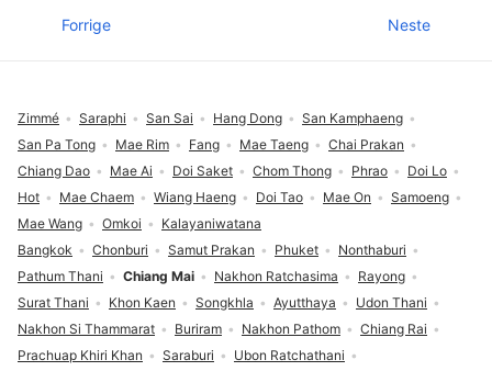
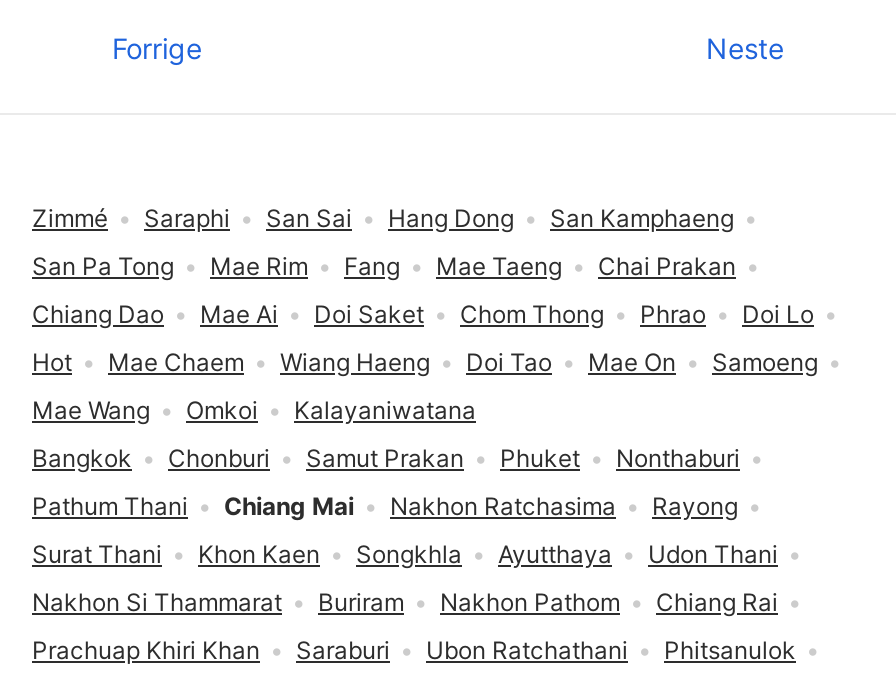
+ Phitsanulok
